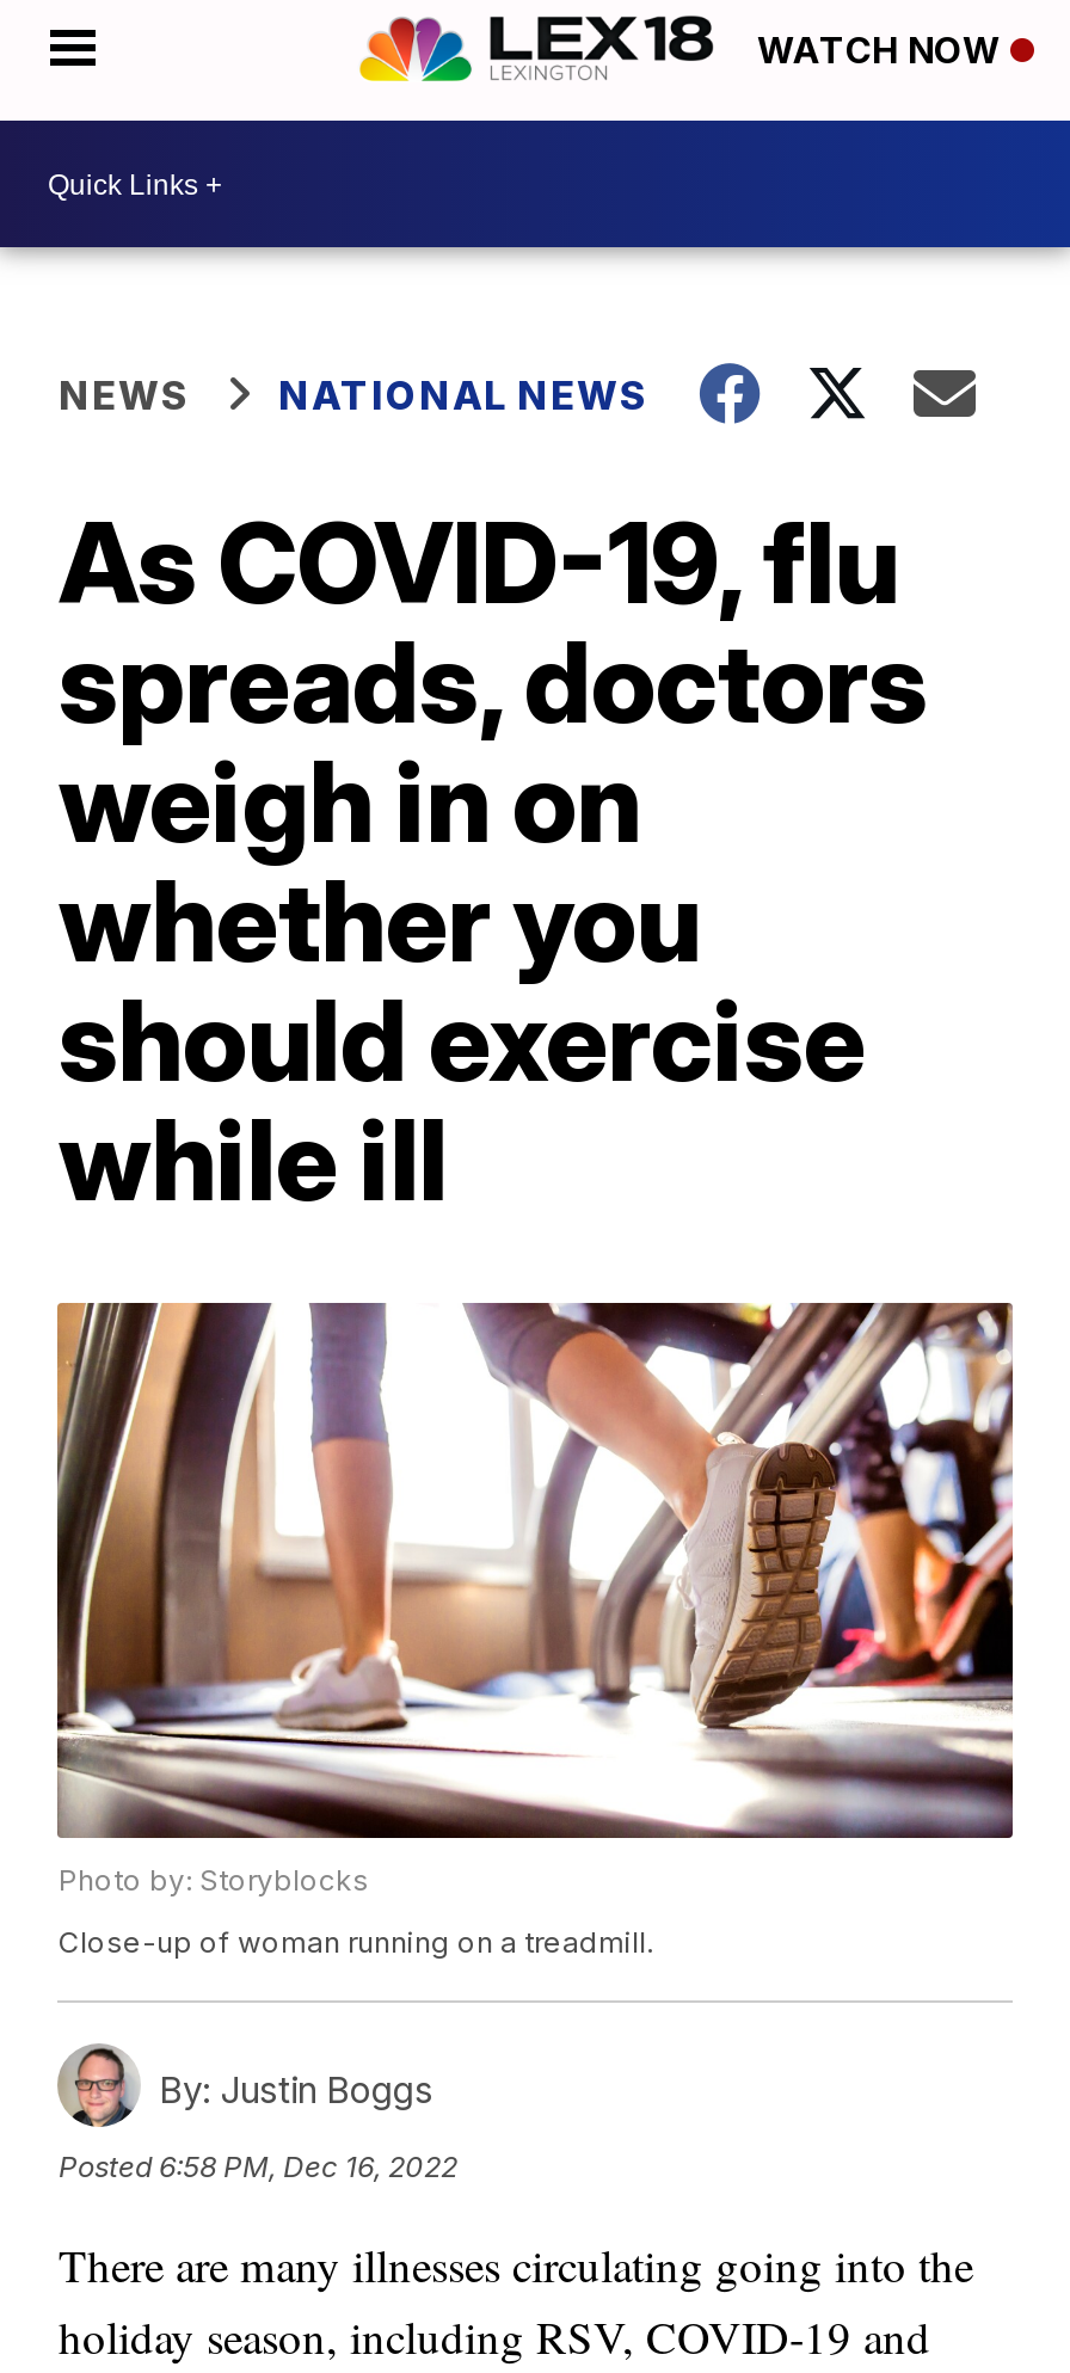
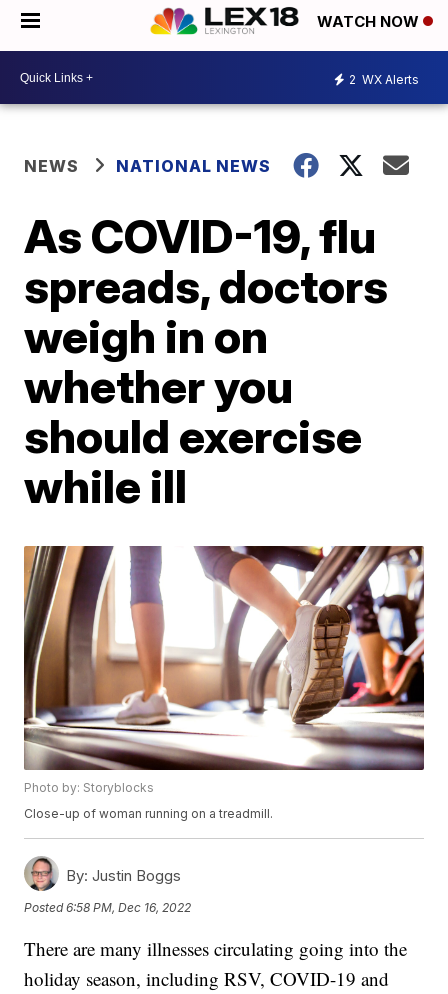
+ 2 WX Alerts
